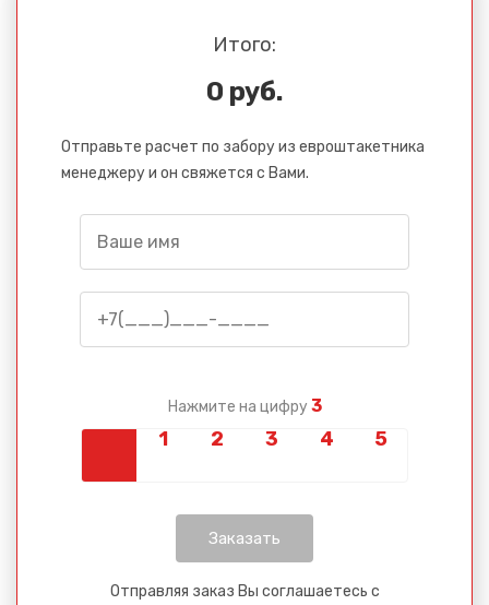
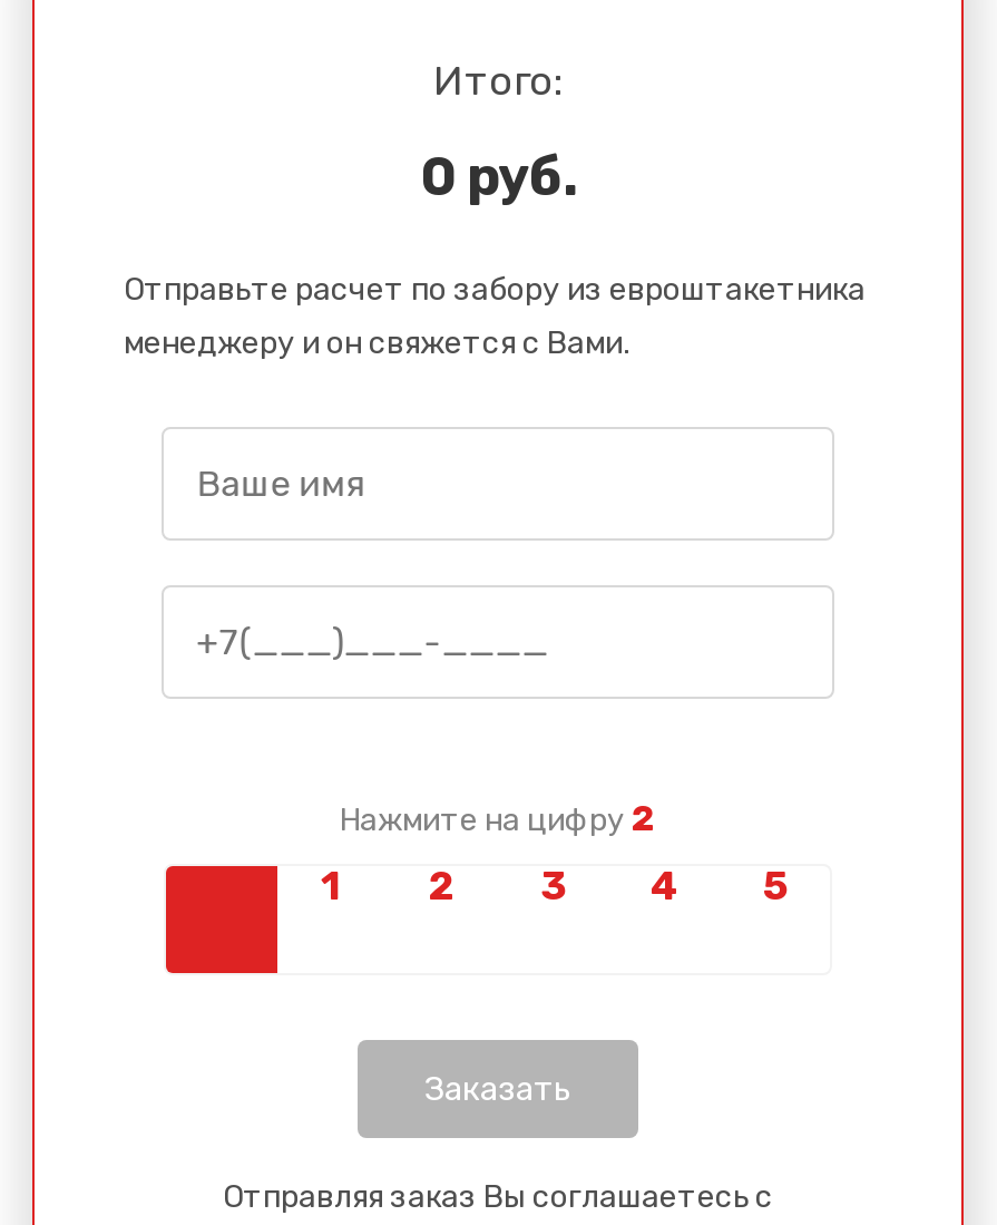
- Нажмите на цифру 3
+ Нажмите на цифру 2
